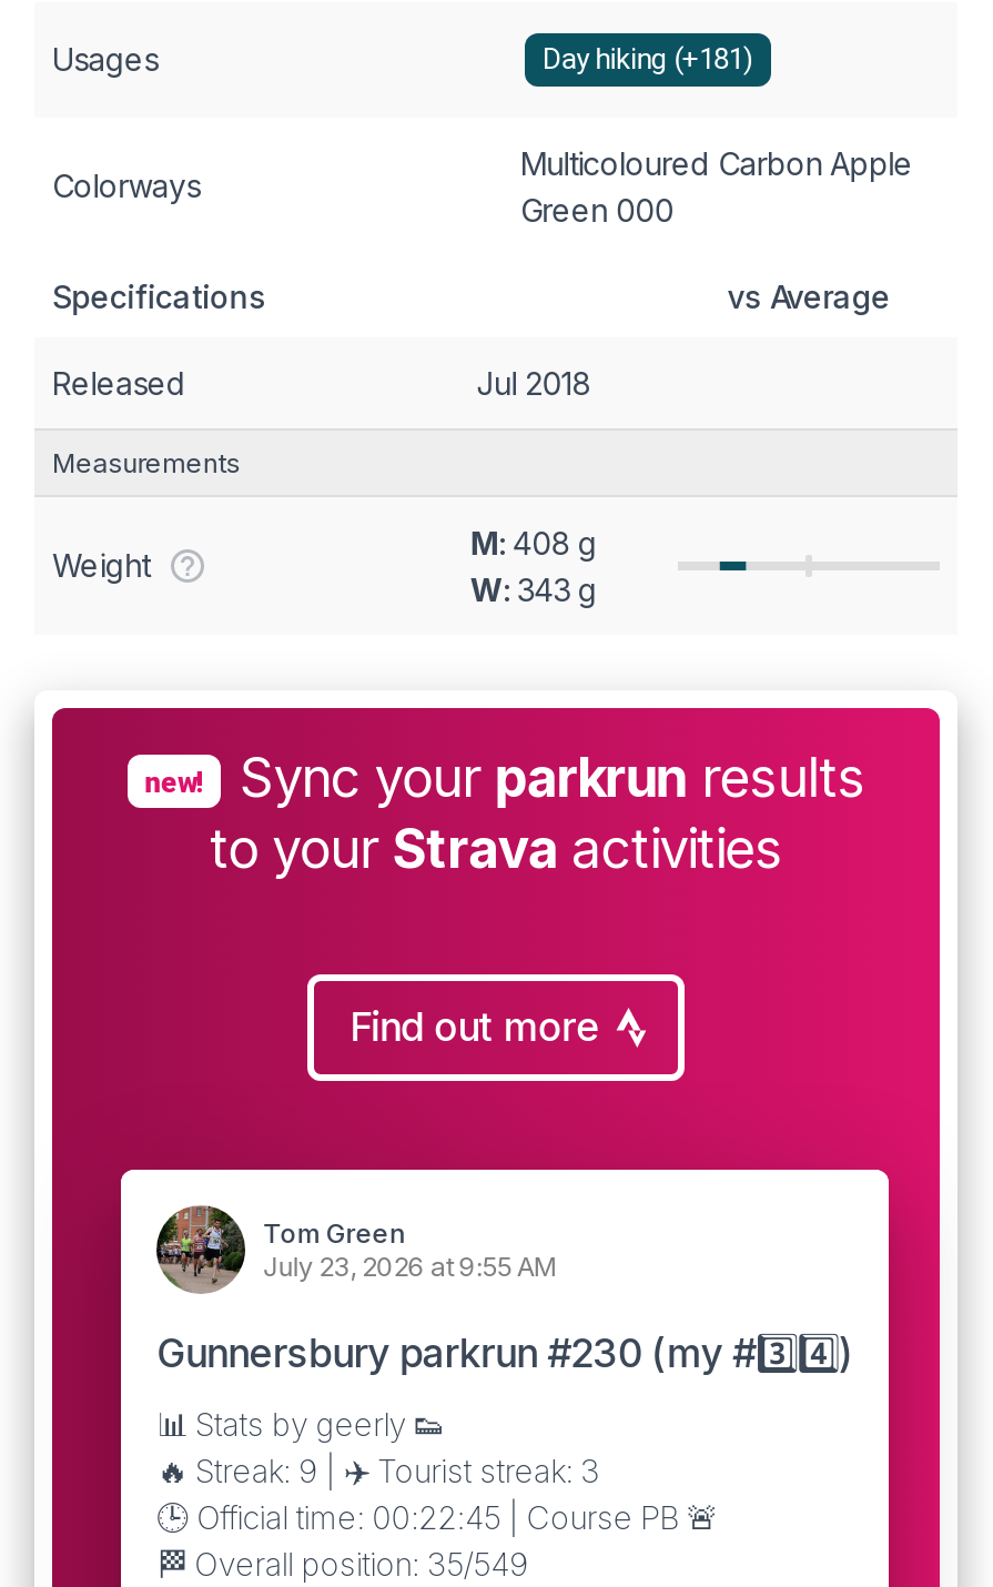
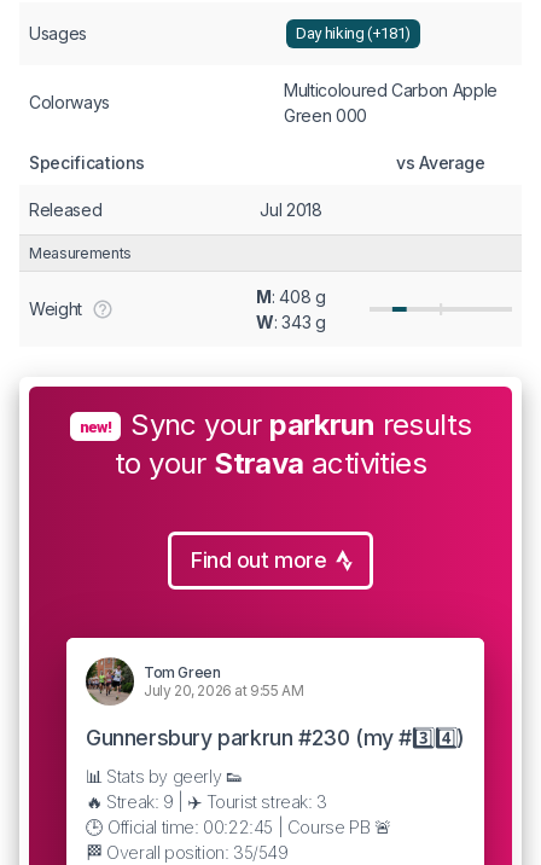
- July 23, 2026 at 9:55 AM
+ July 20, 2026 at 9:55 AM
